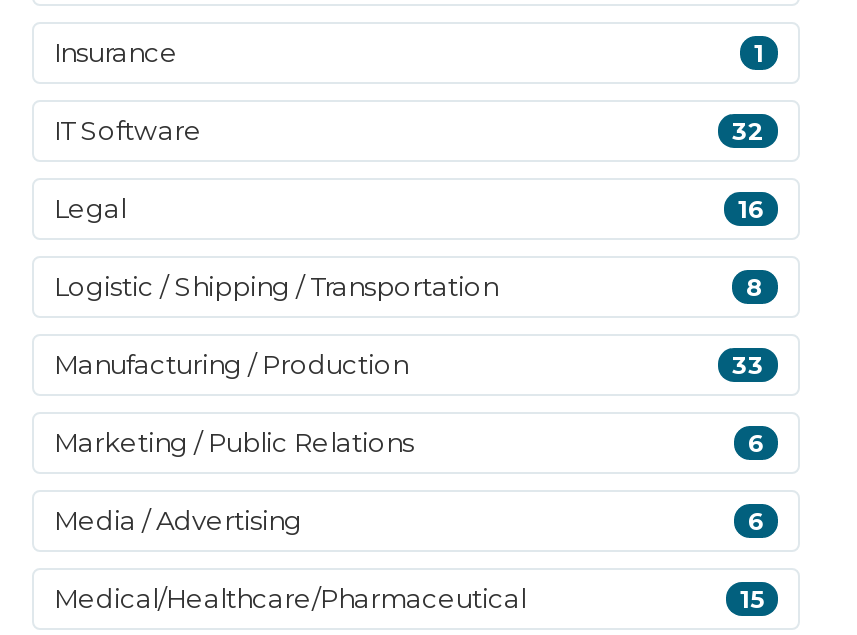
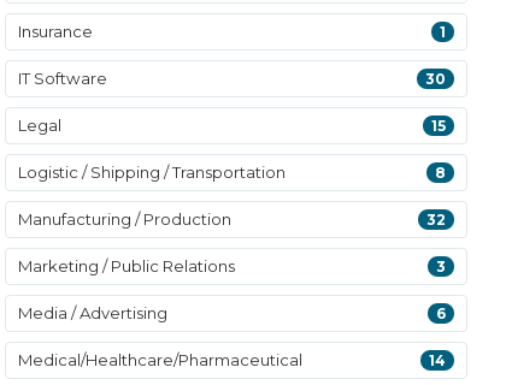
- 32
+ 30

- 16
+ 15

- 33
+ 32

- 6
+ 3

- 15
+ 14
